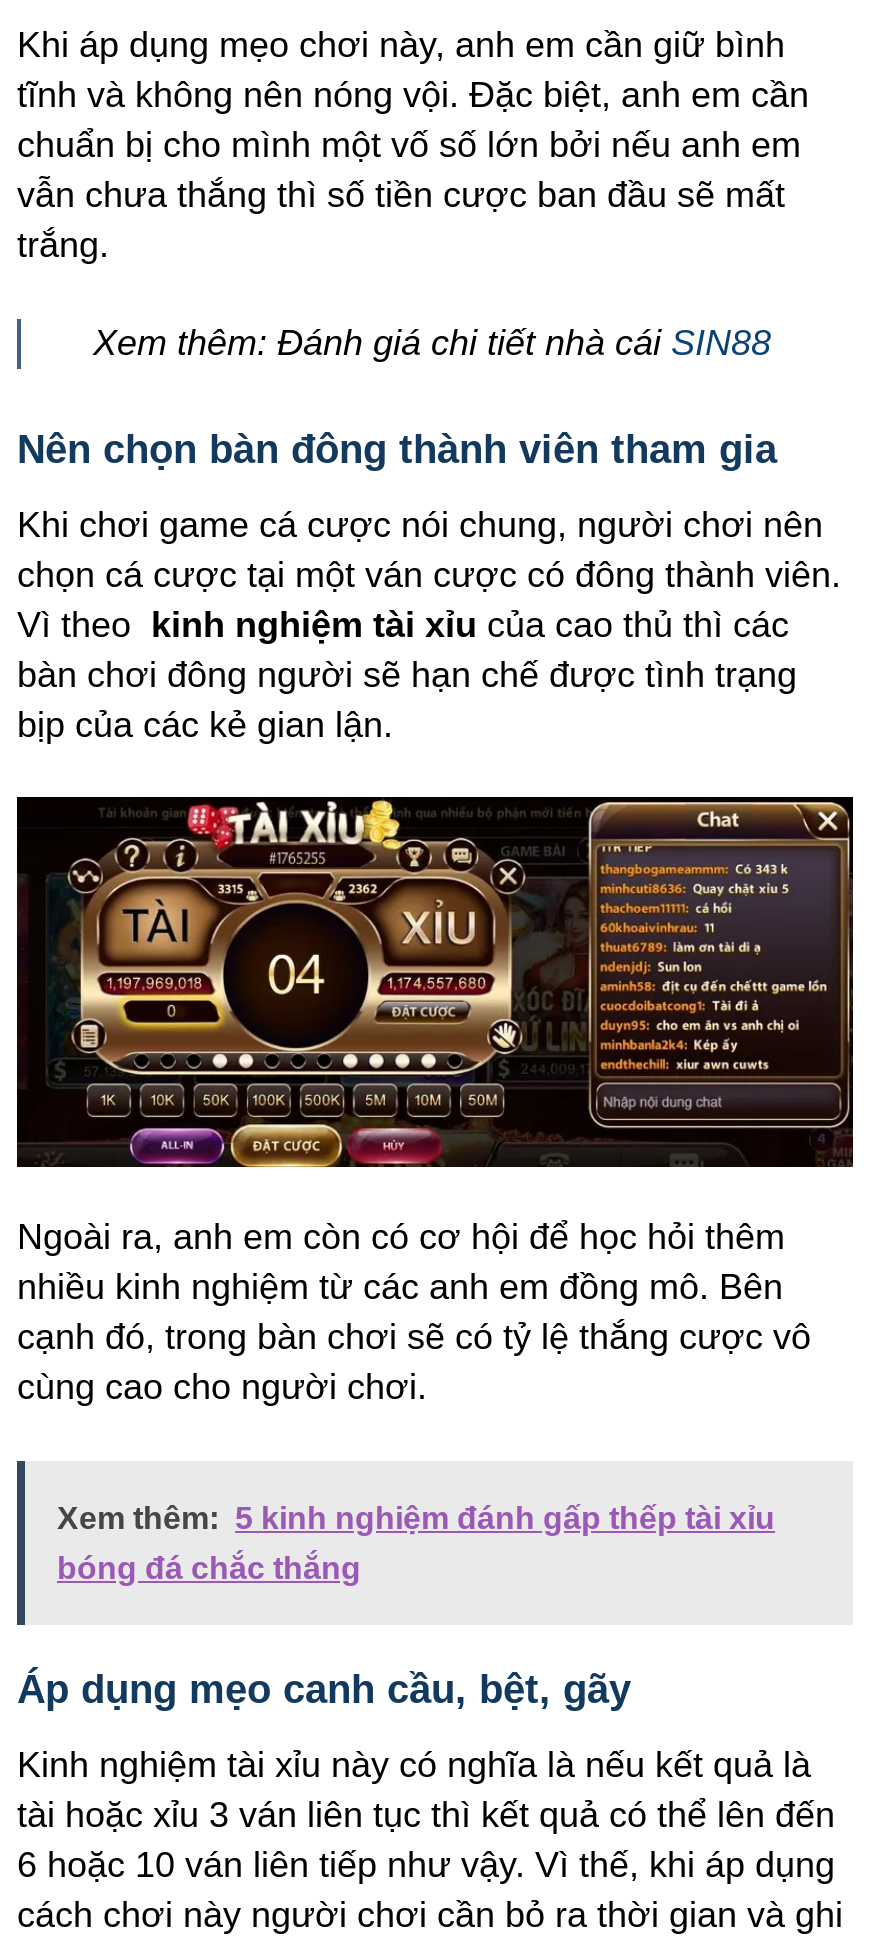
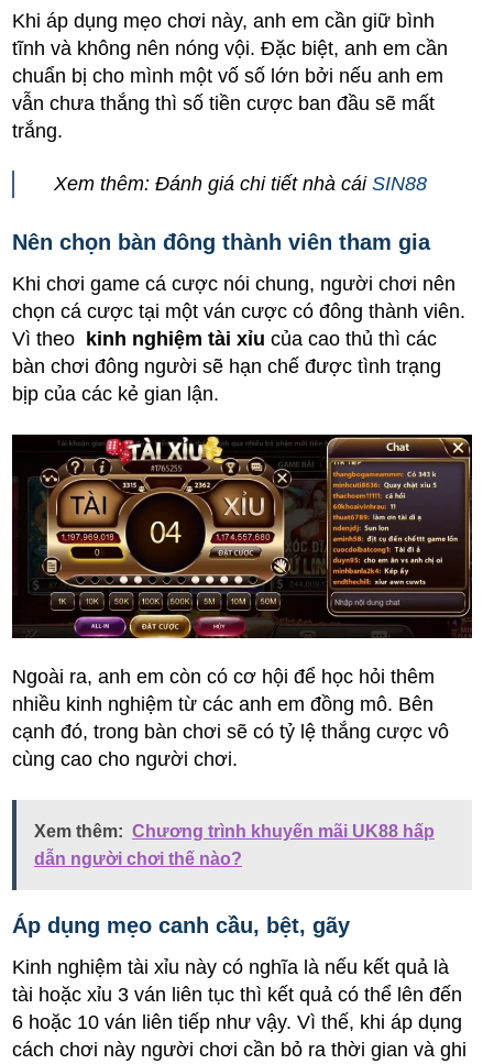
- Xem thêm: 5 kinh nghiệm đánh gấp thếp tài xỉu
+ Xem thêm: Chương trình khuyến mãi UK88 hấp

- bóng đá chắc thắng
+ dẫn người chơi thế nào?
